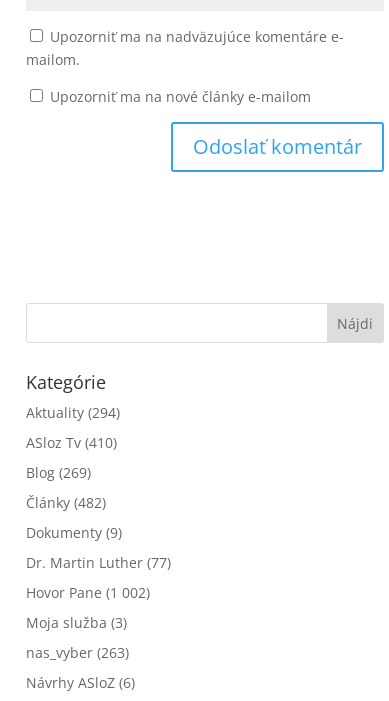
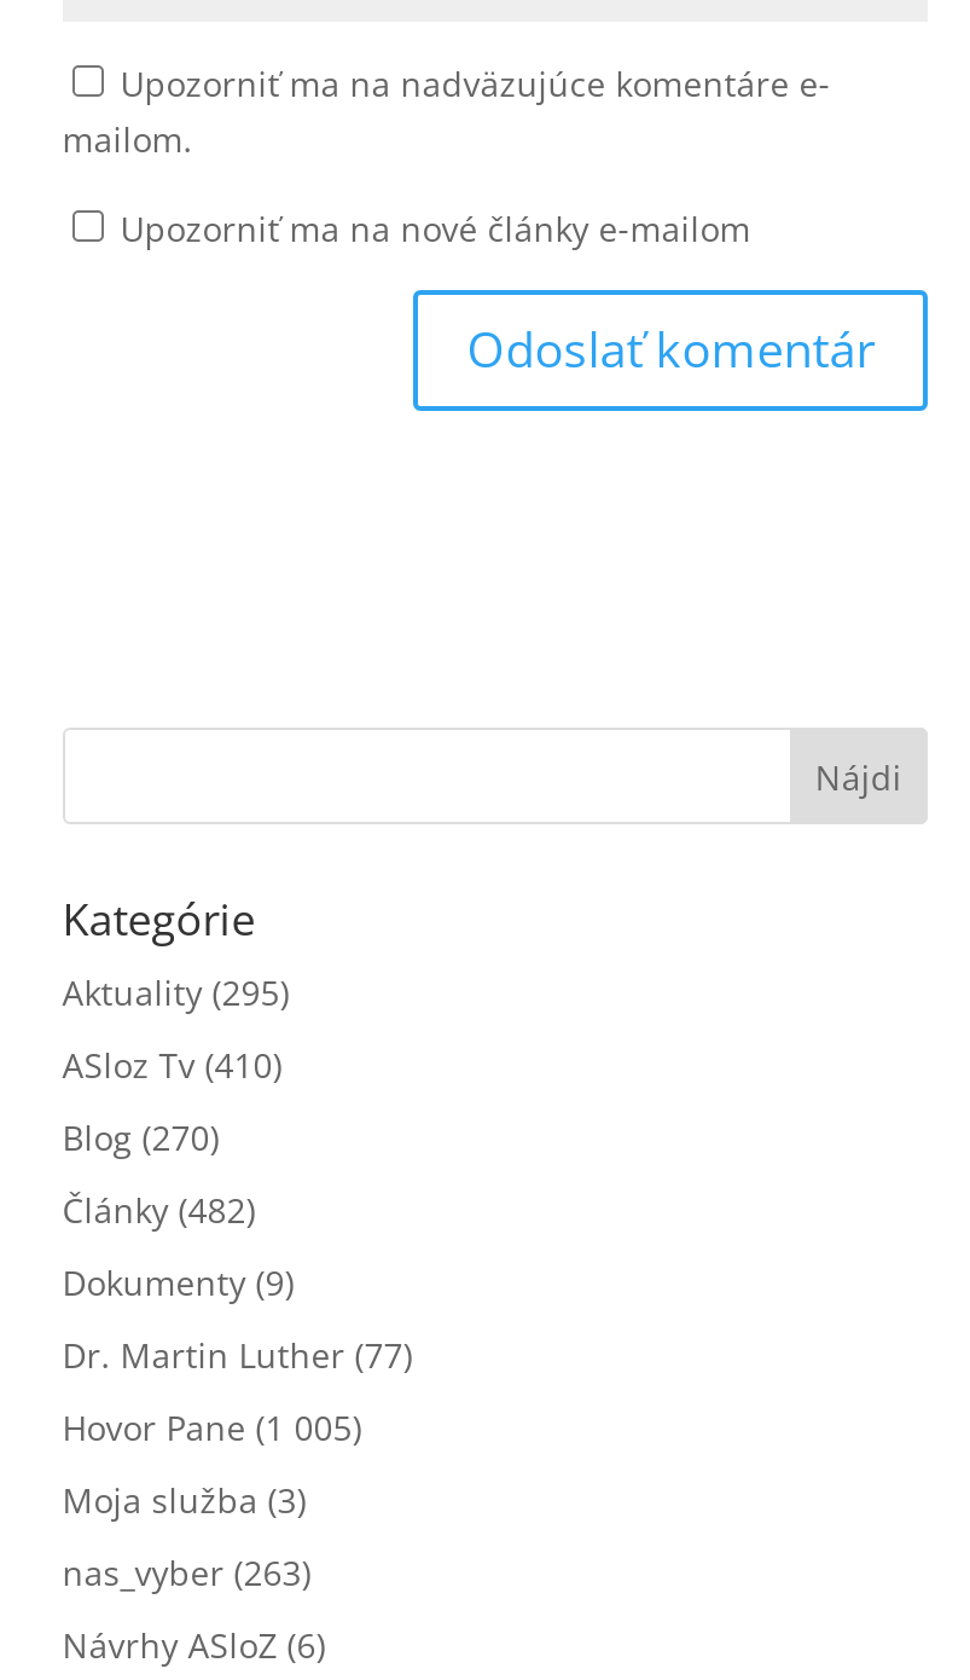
- Aktuality (294)
+ Aktuality (295)

- Blog (269)
+ Blog (270)

- Hovor Pane (1 002)
+ Hovor Pane (1 005)
